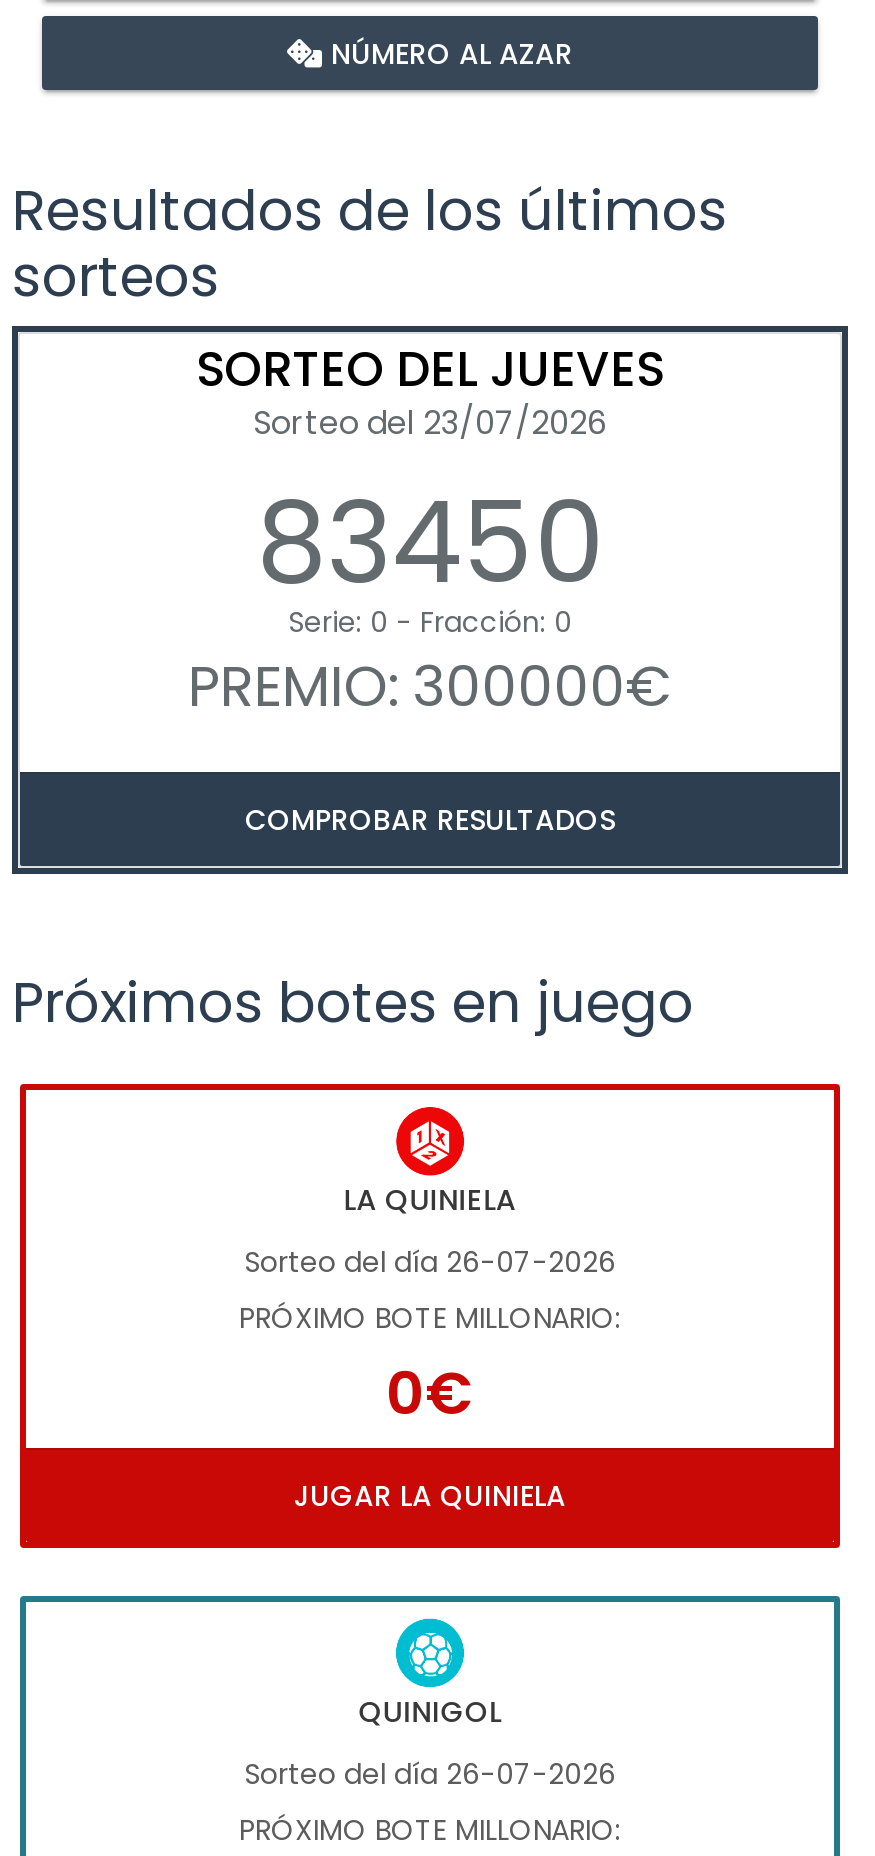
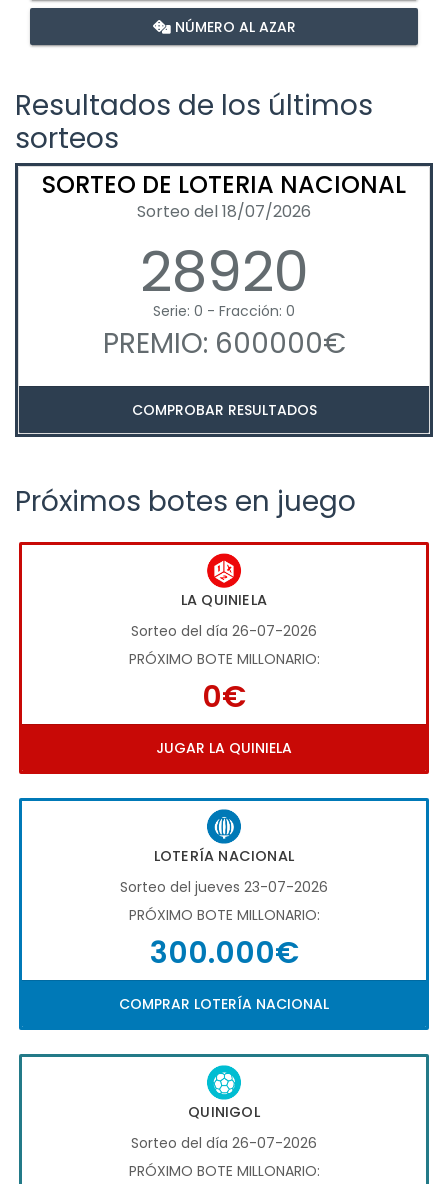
- SORTEO DEL JUEVES
- Sorteo del 23/07/2026
- 83450
+ SORTEO DE LOTERIA NACIONAL
+ Sorteo del 18/07/2026
+ 28920

- PREMIO: 300000€
+ PREMIO: 600000€

+ [image]
+ LOTERÍA NACIONAL
+ Sorteo del jueves 23-07-2026
+ PRÓXIMO BOTE MILLONARIO:
+ 300.000€
+ COMPRAR LOTERÍA NACIONAL
